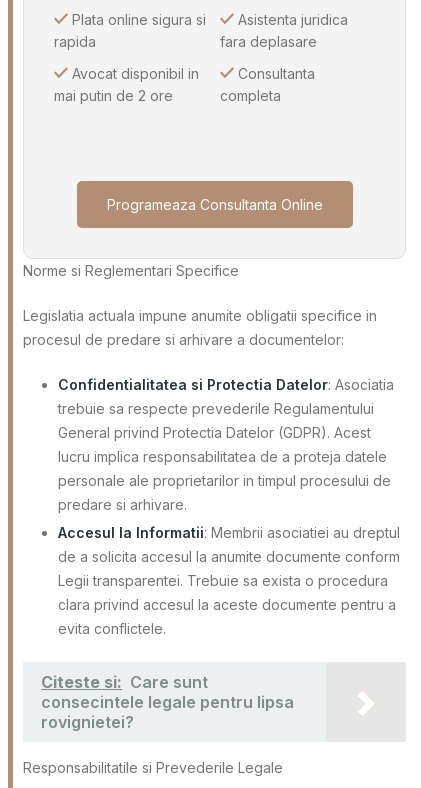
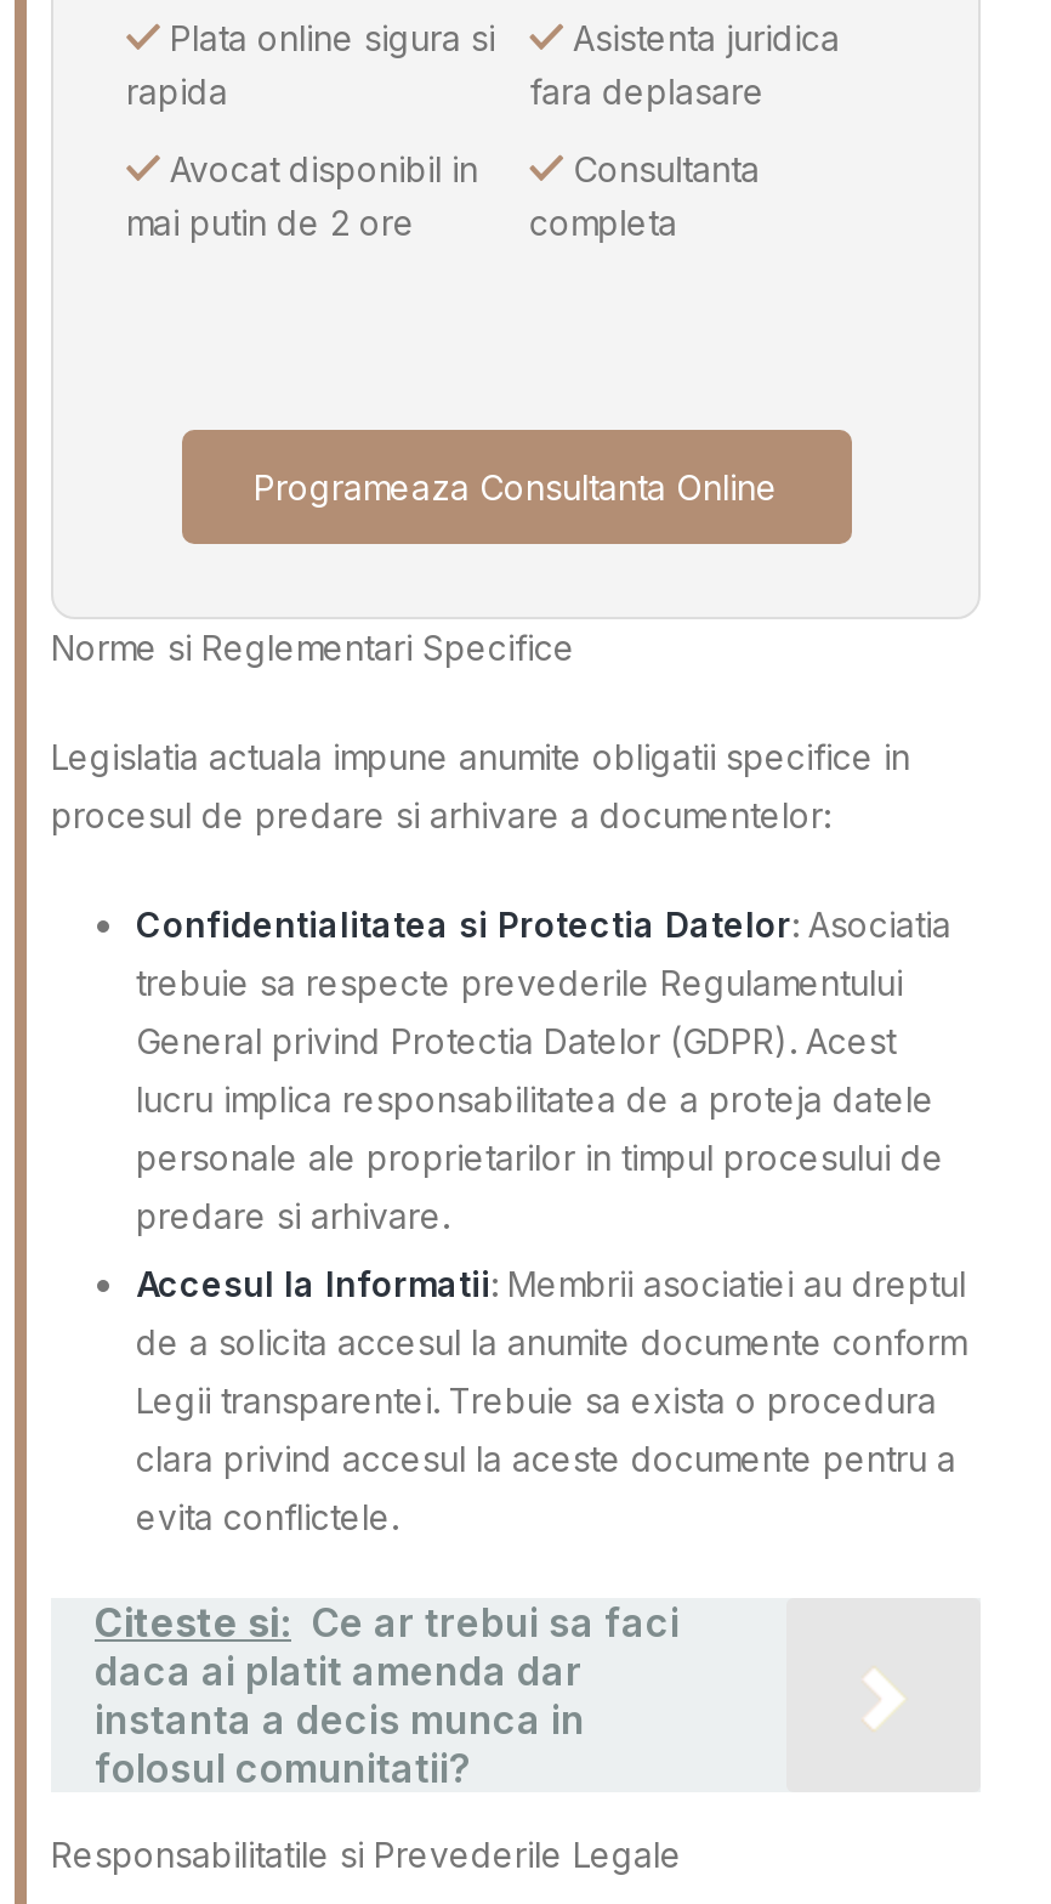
- Citeste si: Care sunt
- consecintele legale pentru lipsa
- rovignietei?
+ Citeste si: Ce ar trebui sa faci
+ daca ai platit amenda dar
+ instanta a decis munca in
+ folosul comunitatii?
